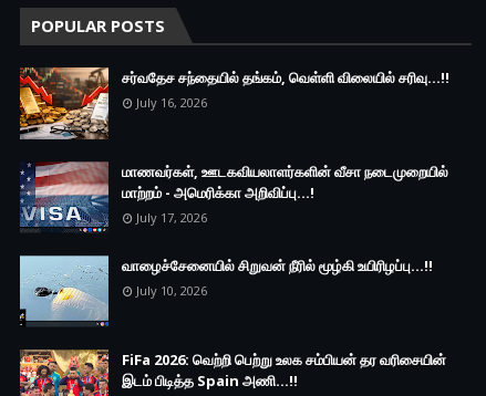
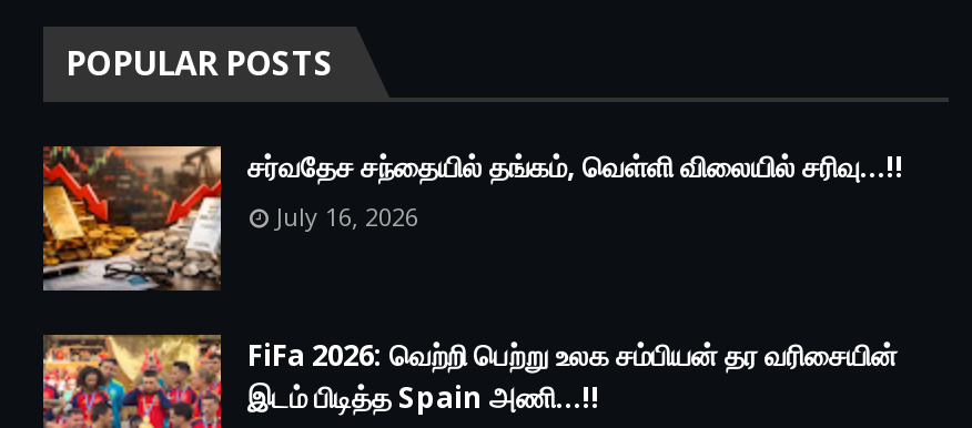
- [image]
- மாணவர்கள், ஊடகவியலாளர்களின் வீசா நடைமுறையில்
- மாற்றம் - அமெரிக்கா அறிவிப்பு...!
- July 17, 2026
- வாழைச்சேனையில் சிறுவன் நீரில் மூழ்கி உயிரிழப்பு...!!
- July 10, 2026

- [image]
